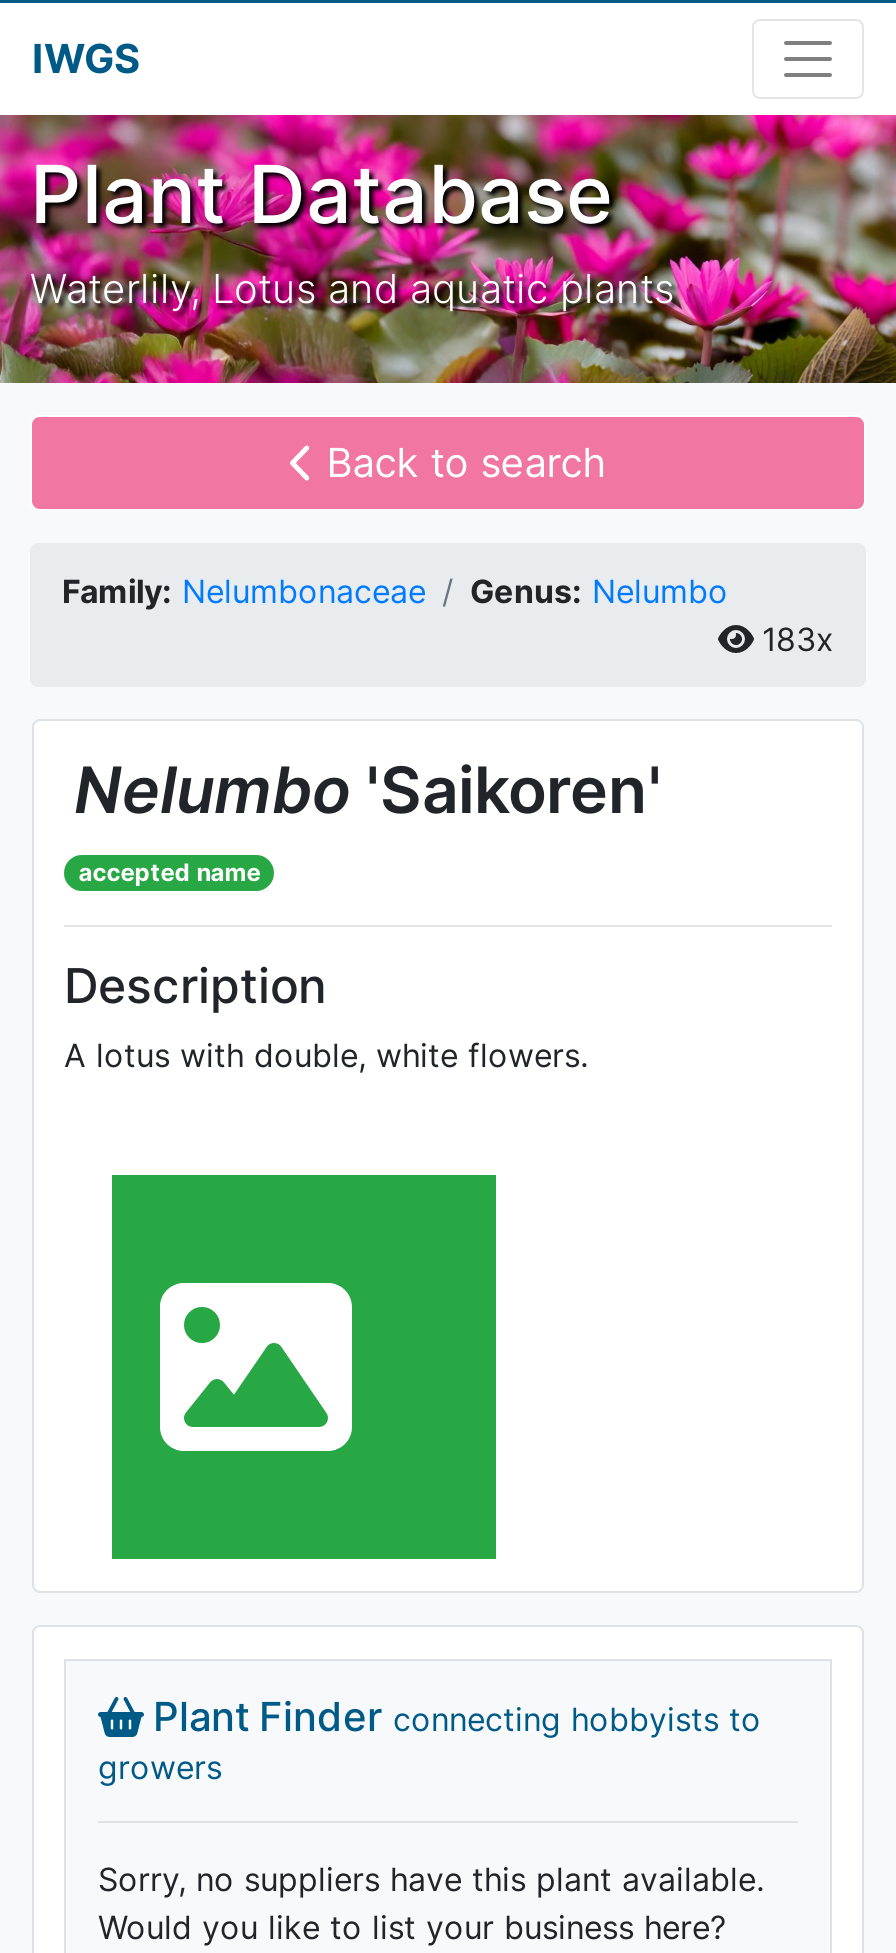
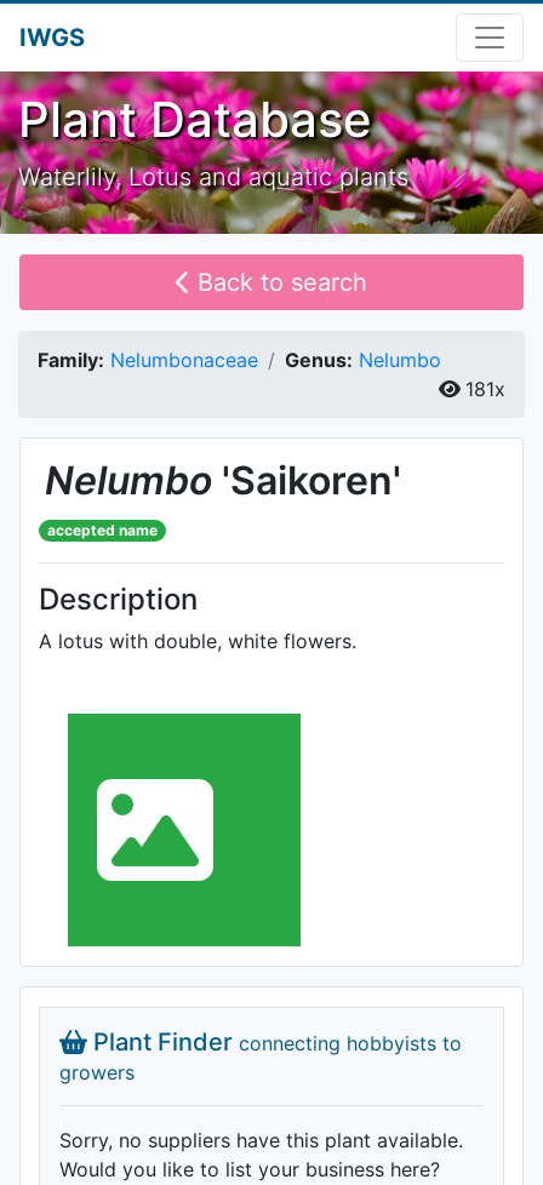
- 183x
+ 181x
